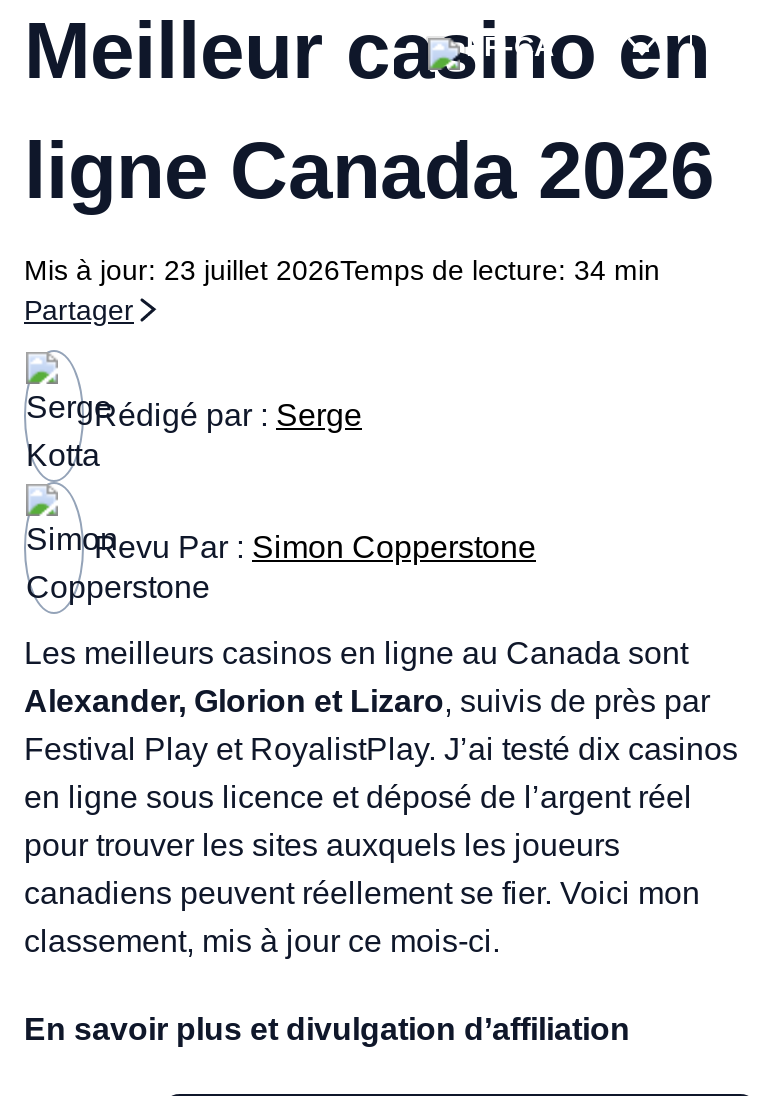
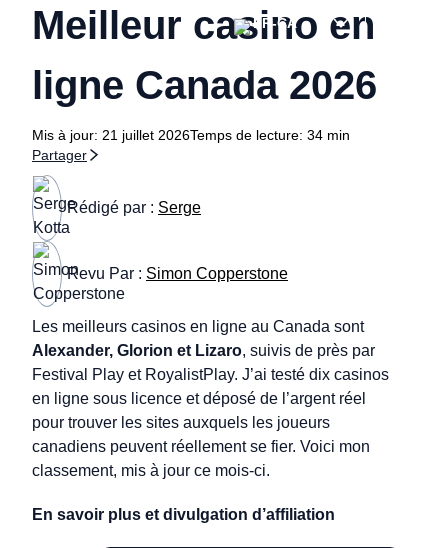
- Mis à jour: 23 juillet 2026Temps de lecture: 34 min
+ Mis à jour: 21 juillet 2026Temps de lecture: 34 min
